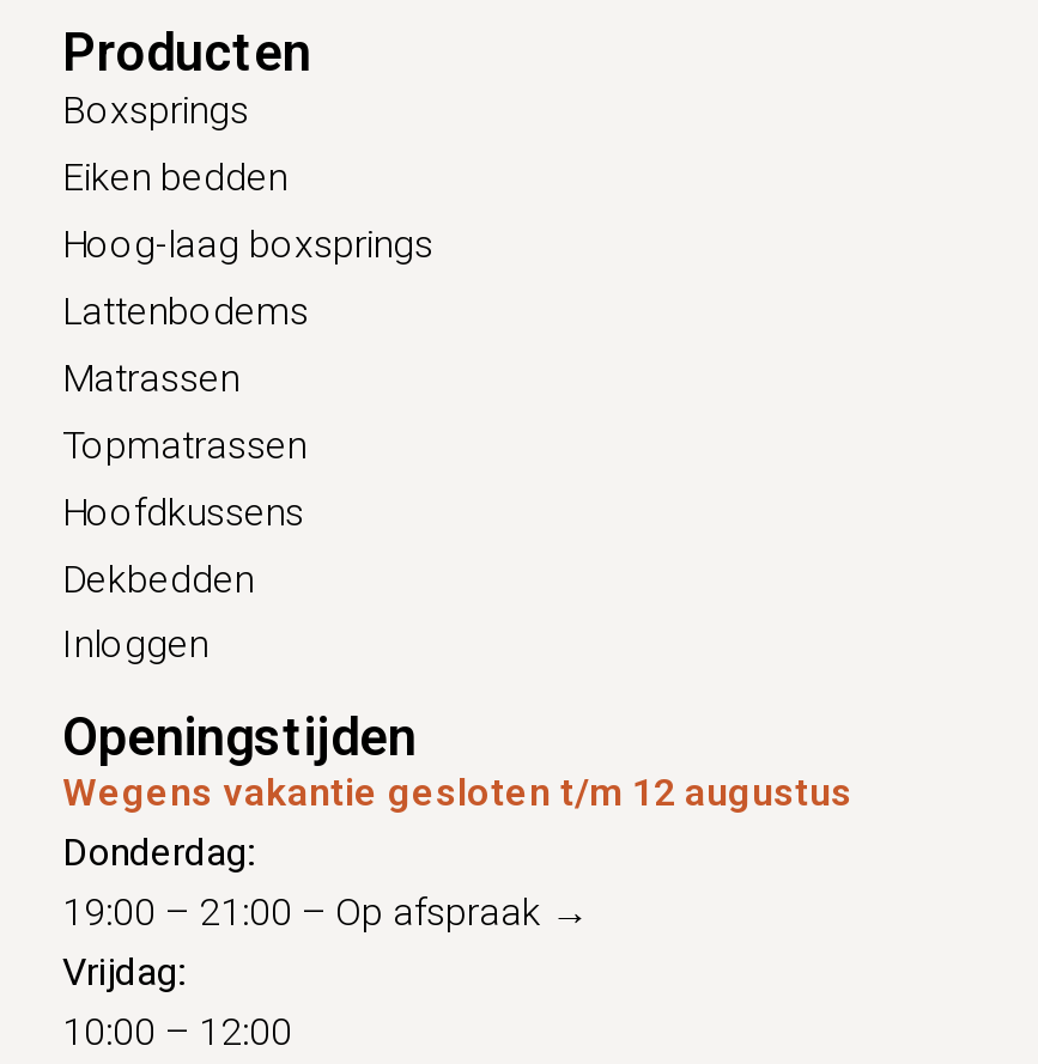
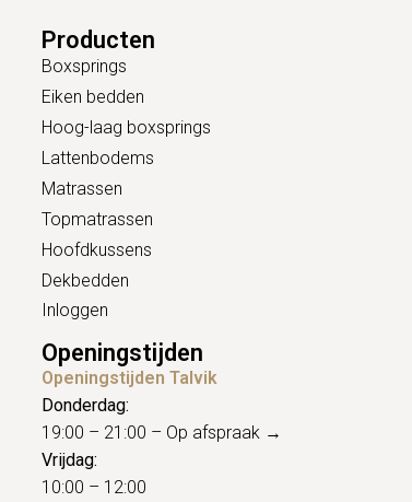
- Wegens vakantie gesloten t/m 12 augustus
+ Openingstijden Talvik
